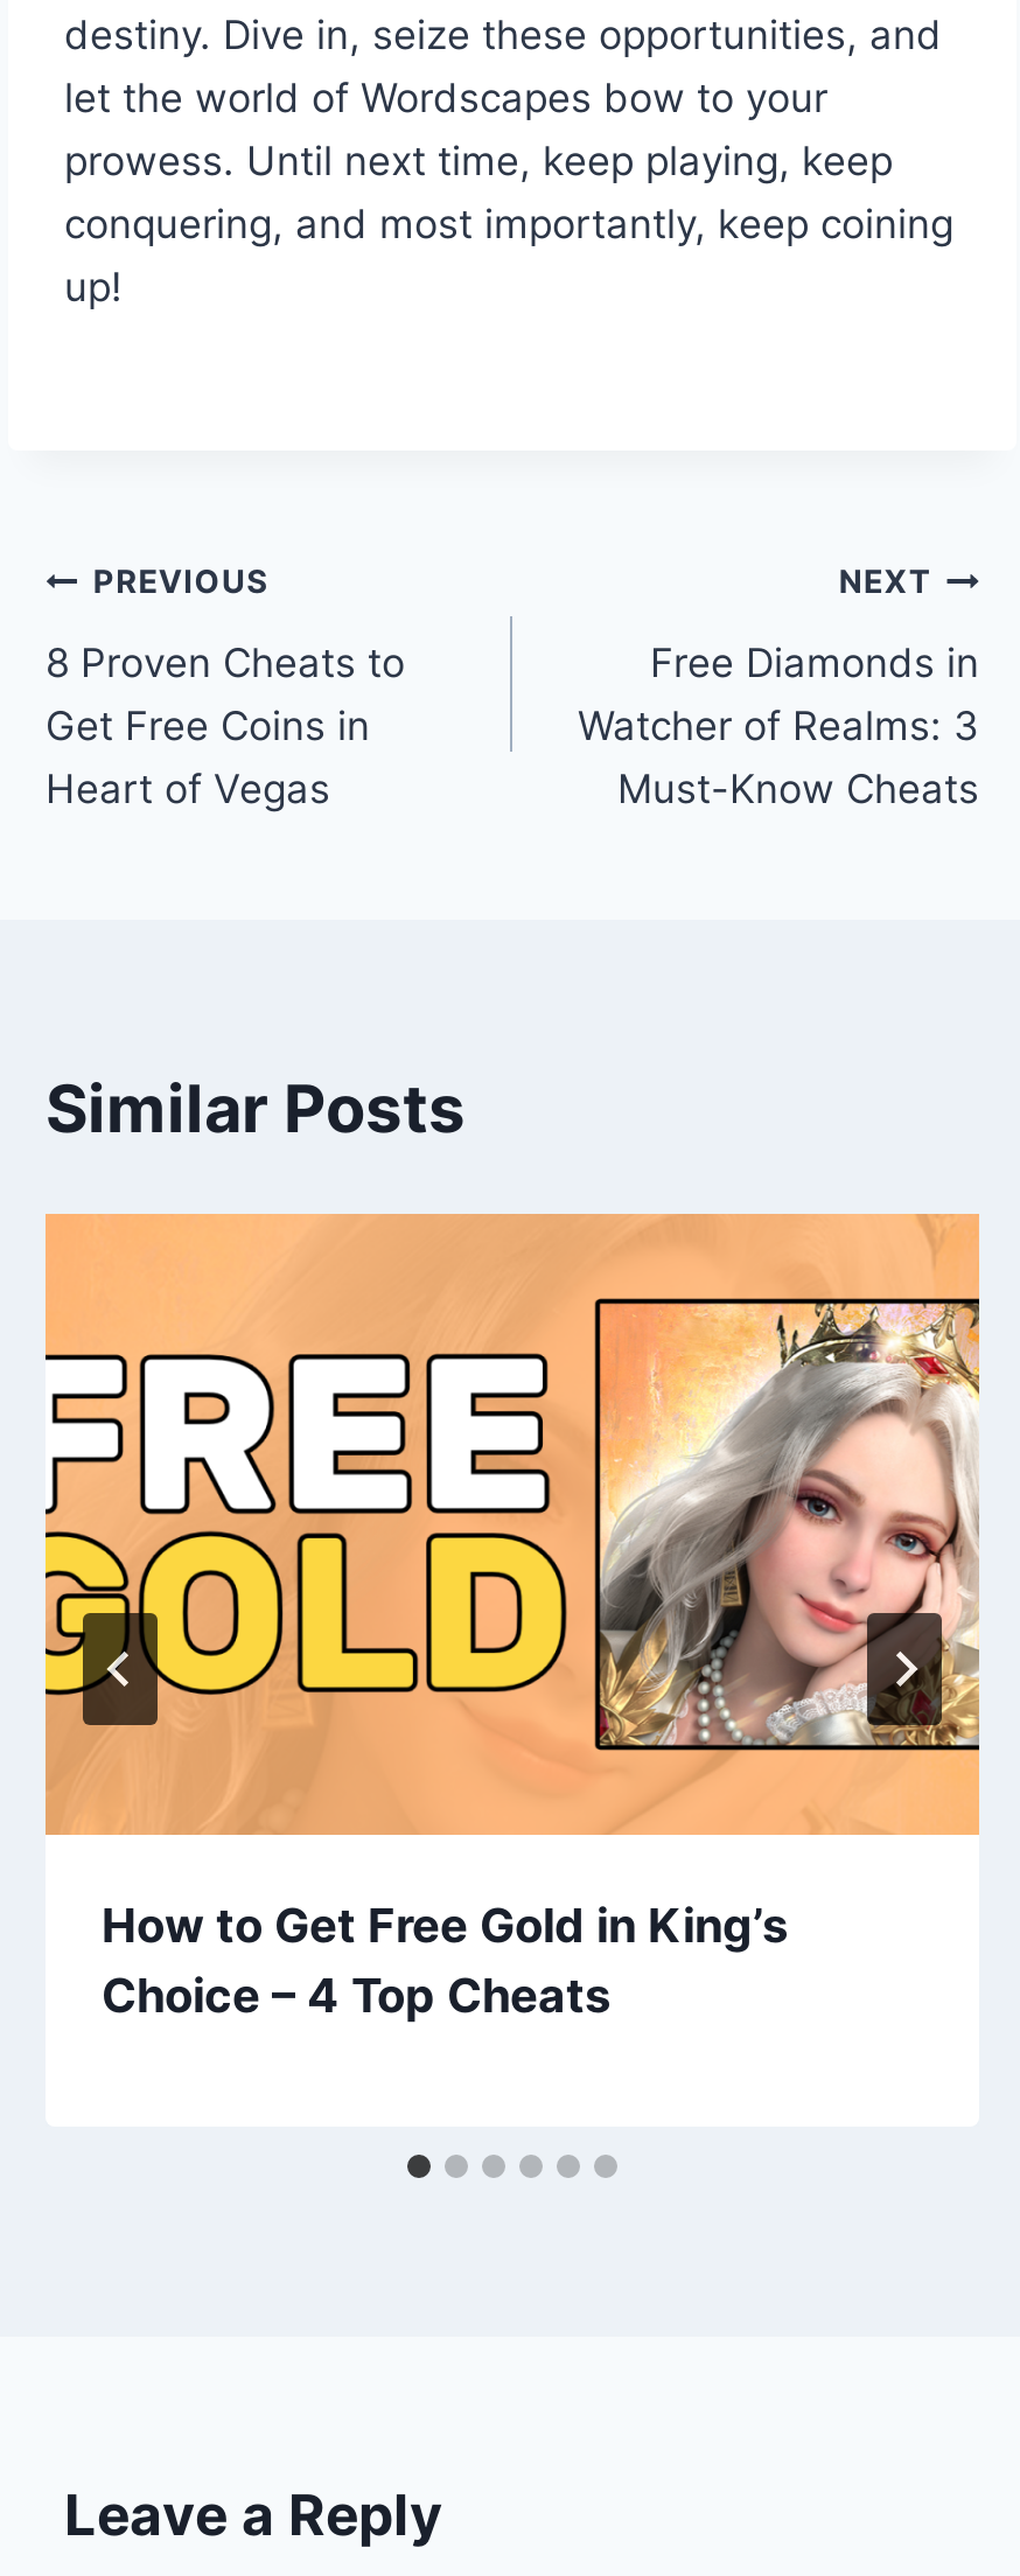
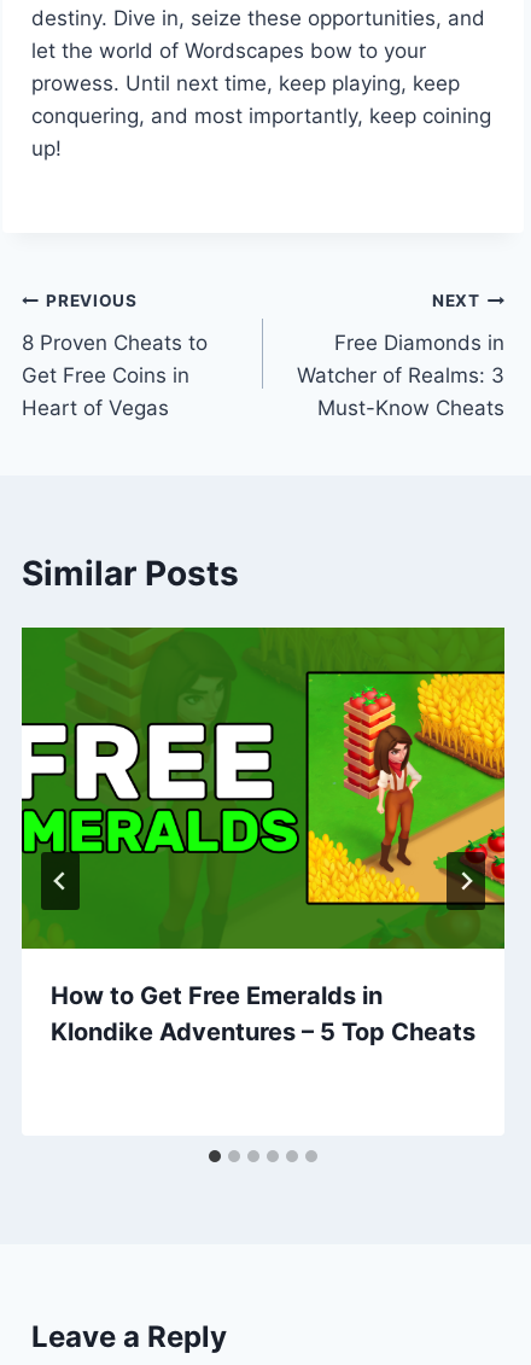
- [image]
- How to Get Free Gold in King’s
- Choice – 4 Top Cheats
+ [image]
+ How to Get Free Emeralds in
+ Klondike Adventures – 5 Top Cheats
